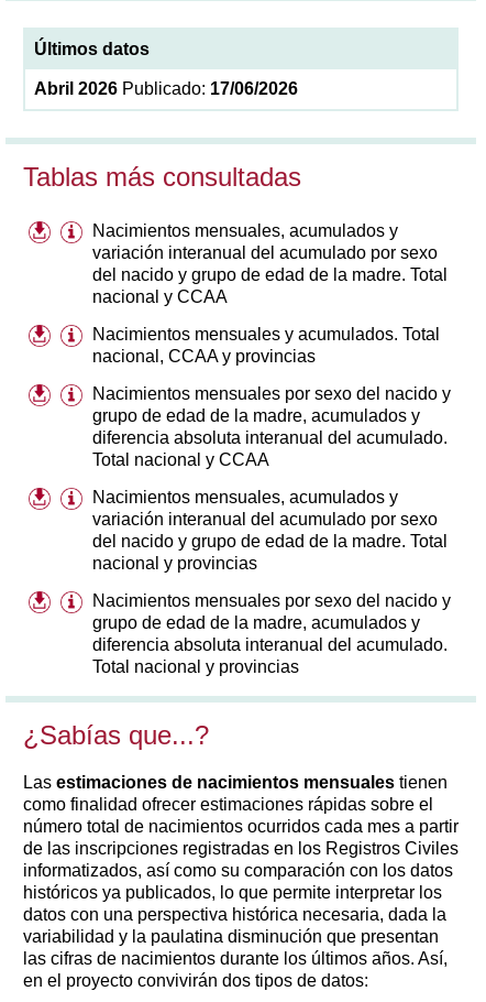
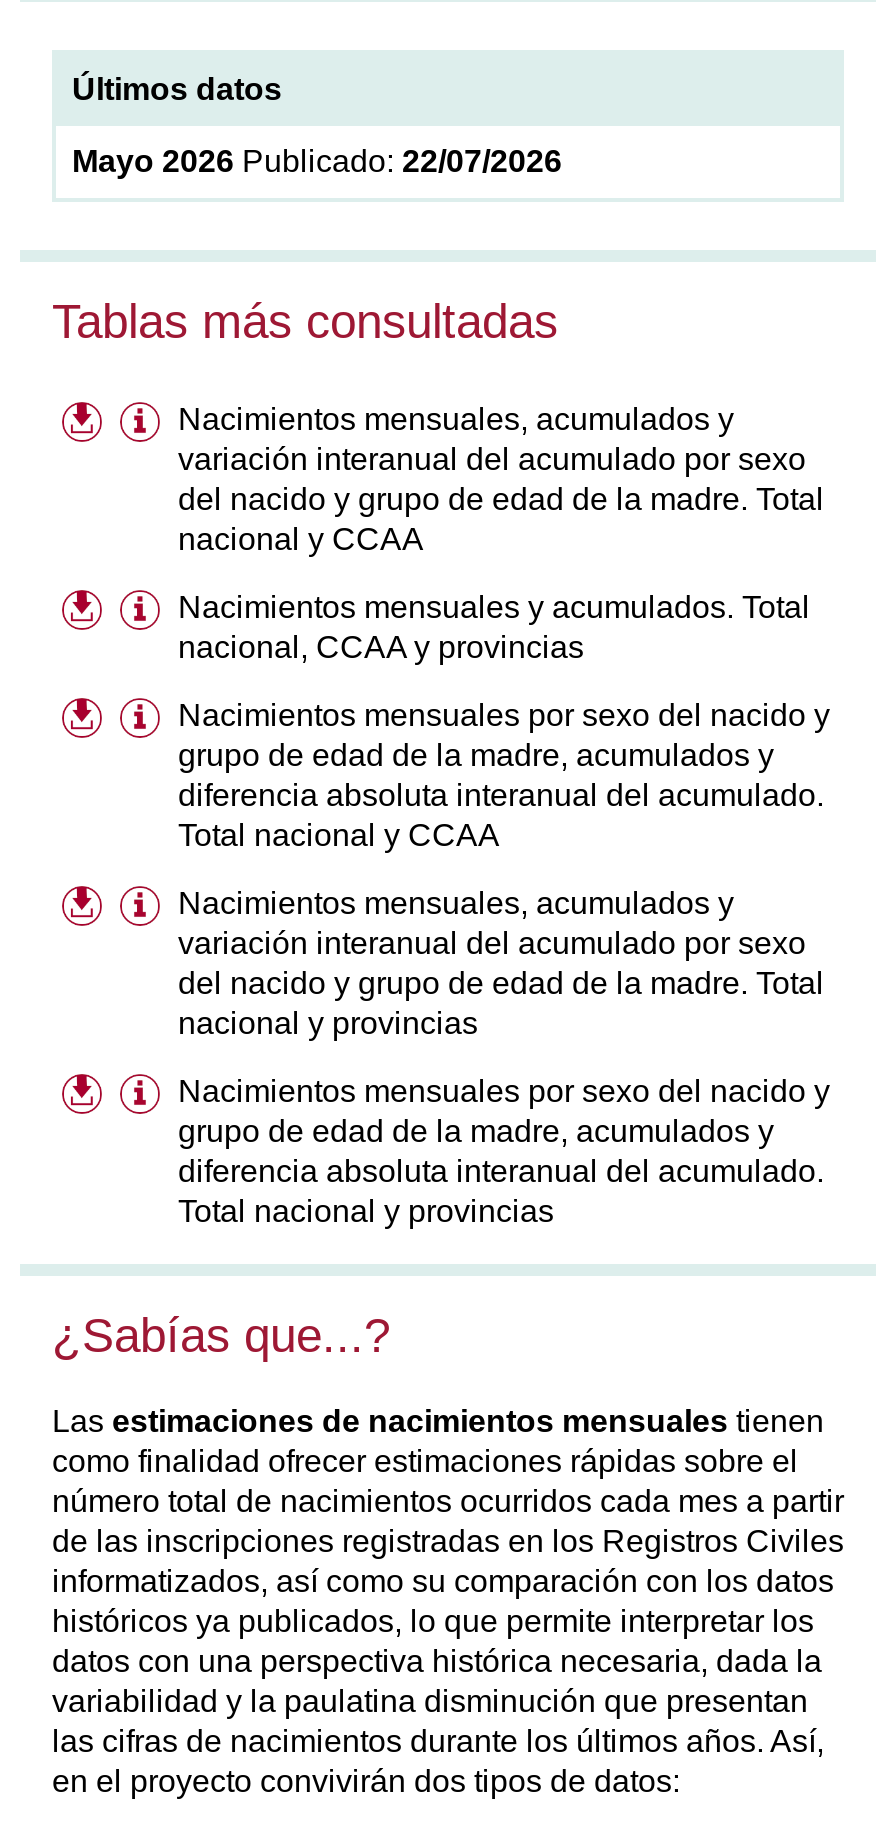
- Abril 2026 Publicado: 17/06/2026
+ Mayo 2026 Publicado: 22/07/2026
